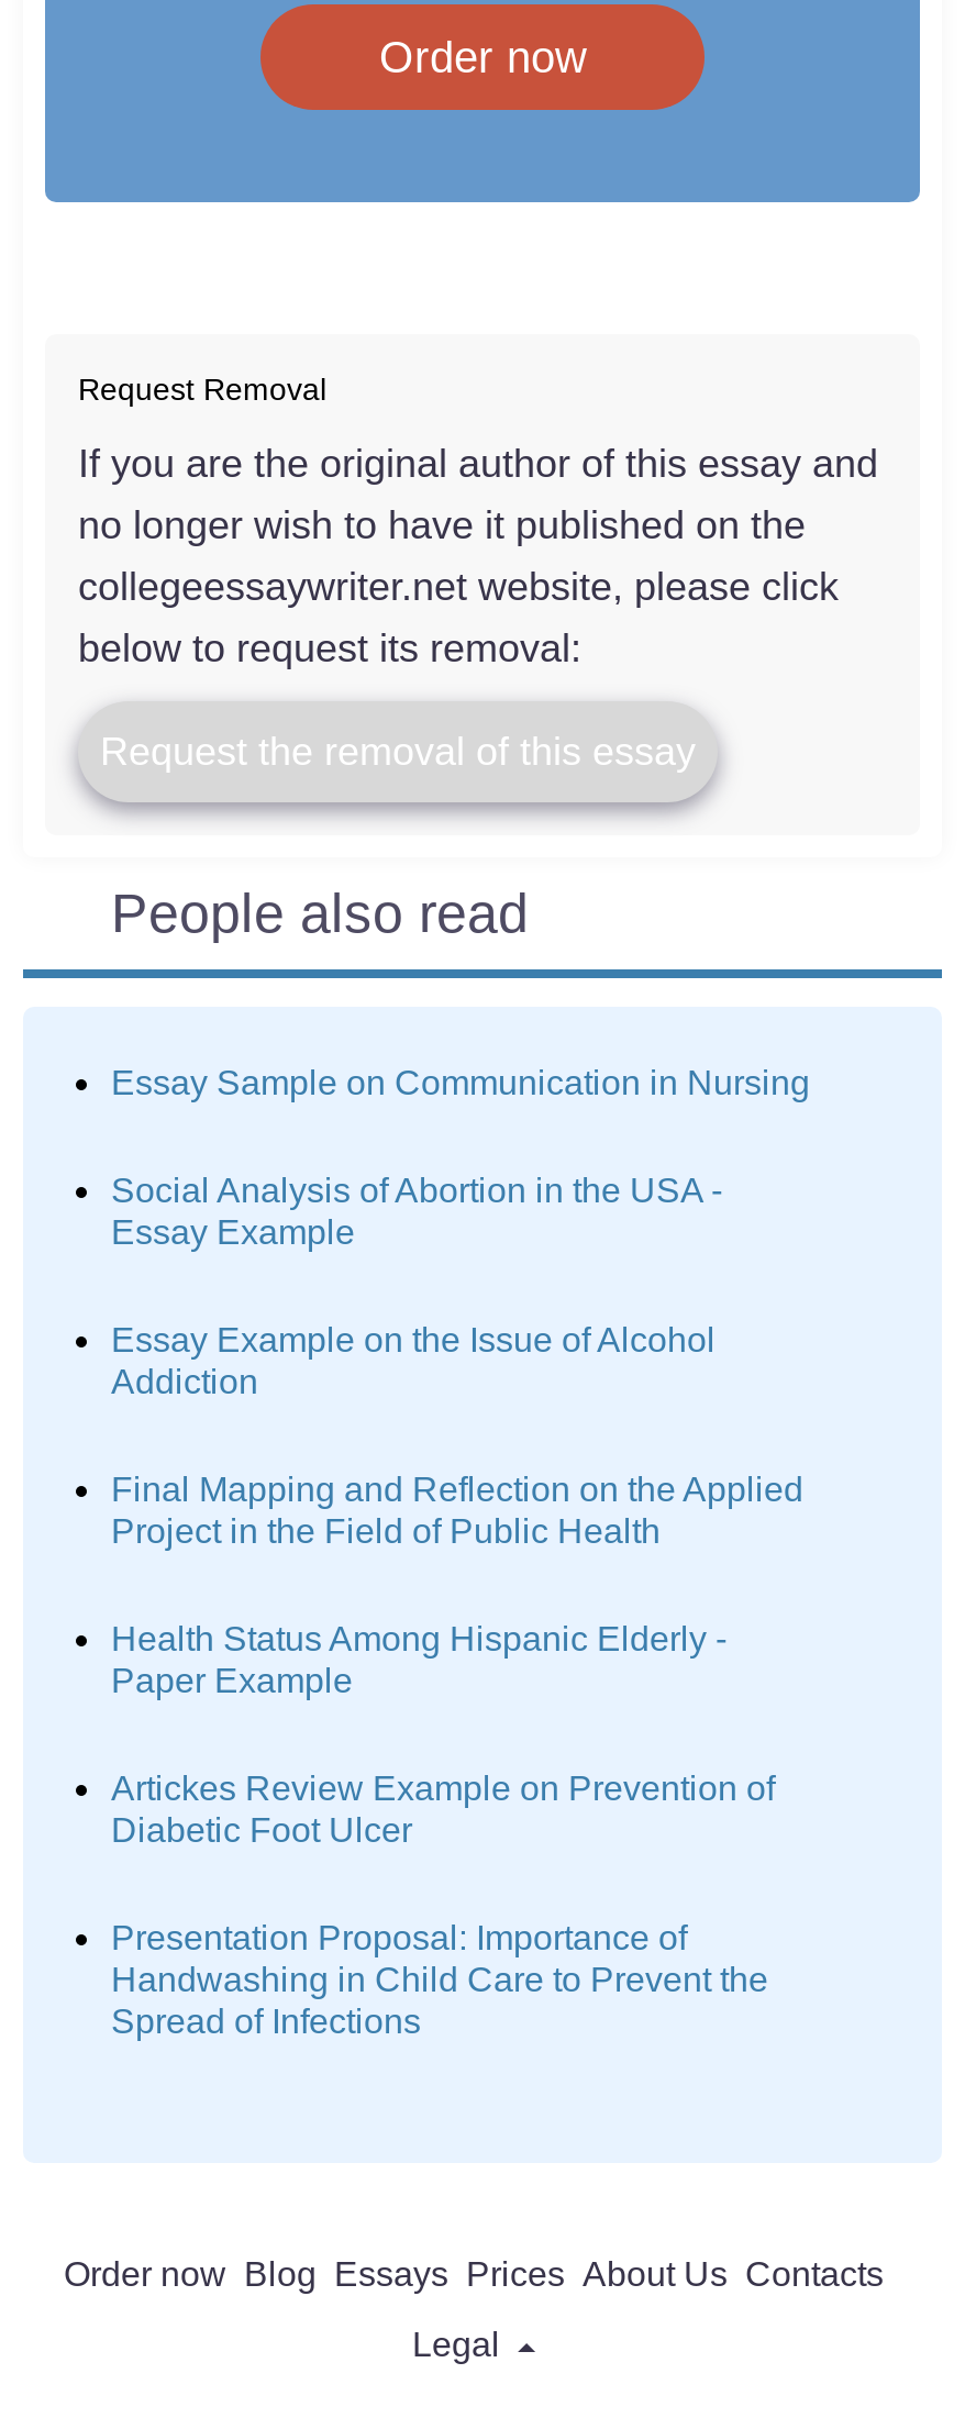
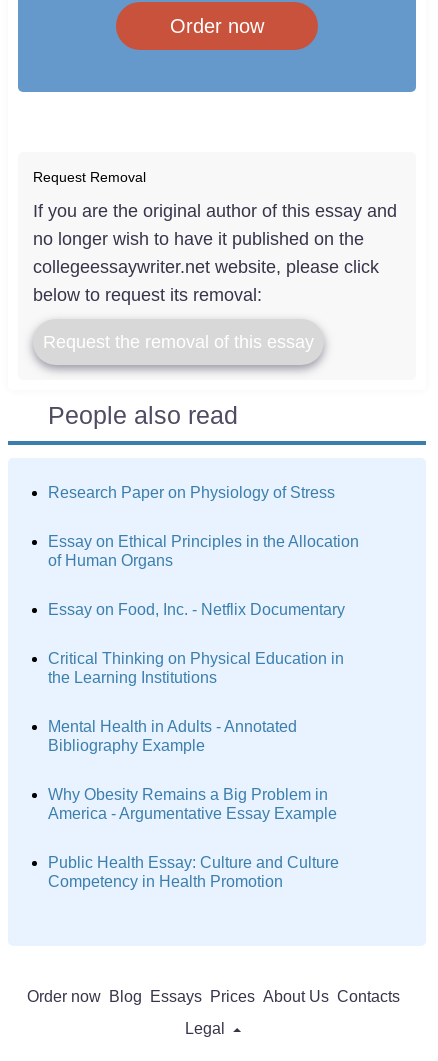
- Essay Sample on Communication in Nursing
+ Research Paper on Physiology of Stress

- Social Analysis of Abortion in the USA -
- Essay Example
+ Essay on Ethical Principles in the Allocation
+ of Human Organs

- Essay Example on the Issue of Alcohol
- Addiction
+ Essay on Food, Inc. - Netflix Documentary

- Final Mapping and Reflection on the Applied
- Project in the Field of Public Health
+ Critical Thinking on Physical Education in
+ the Learning Institutions

- Health Status Among Hispanic Elderly -
- Paper Example
+ Mental Health in Adults - Annotated
+ Bibliography Example

- Artickes Review Example on Prevention of
- Diabetic Foot Ulcer
+ Why Obesity Remains a Big Problem in
+ America - Argumentative Essay Example

- Presentation Proposal: Importance of
- Handwashing in Child Care to Prevent the
- Spread of Infections
+ Public Health Essay: Culture and Culture
+ Competency in Health Promotion
